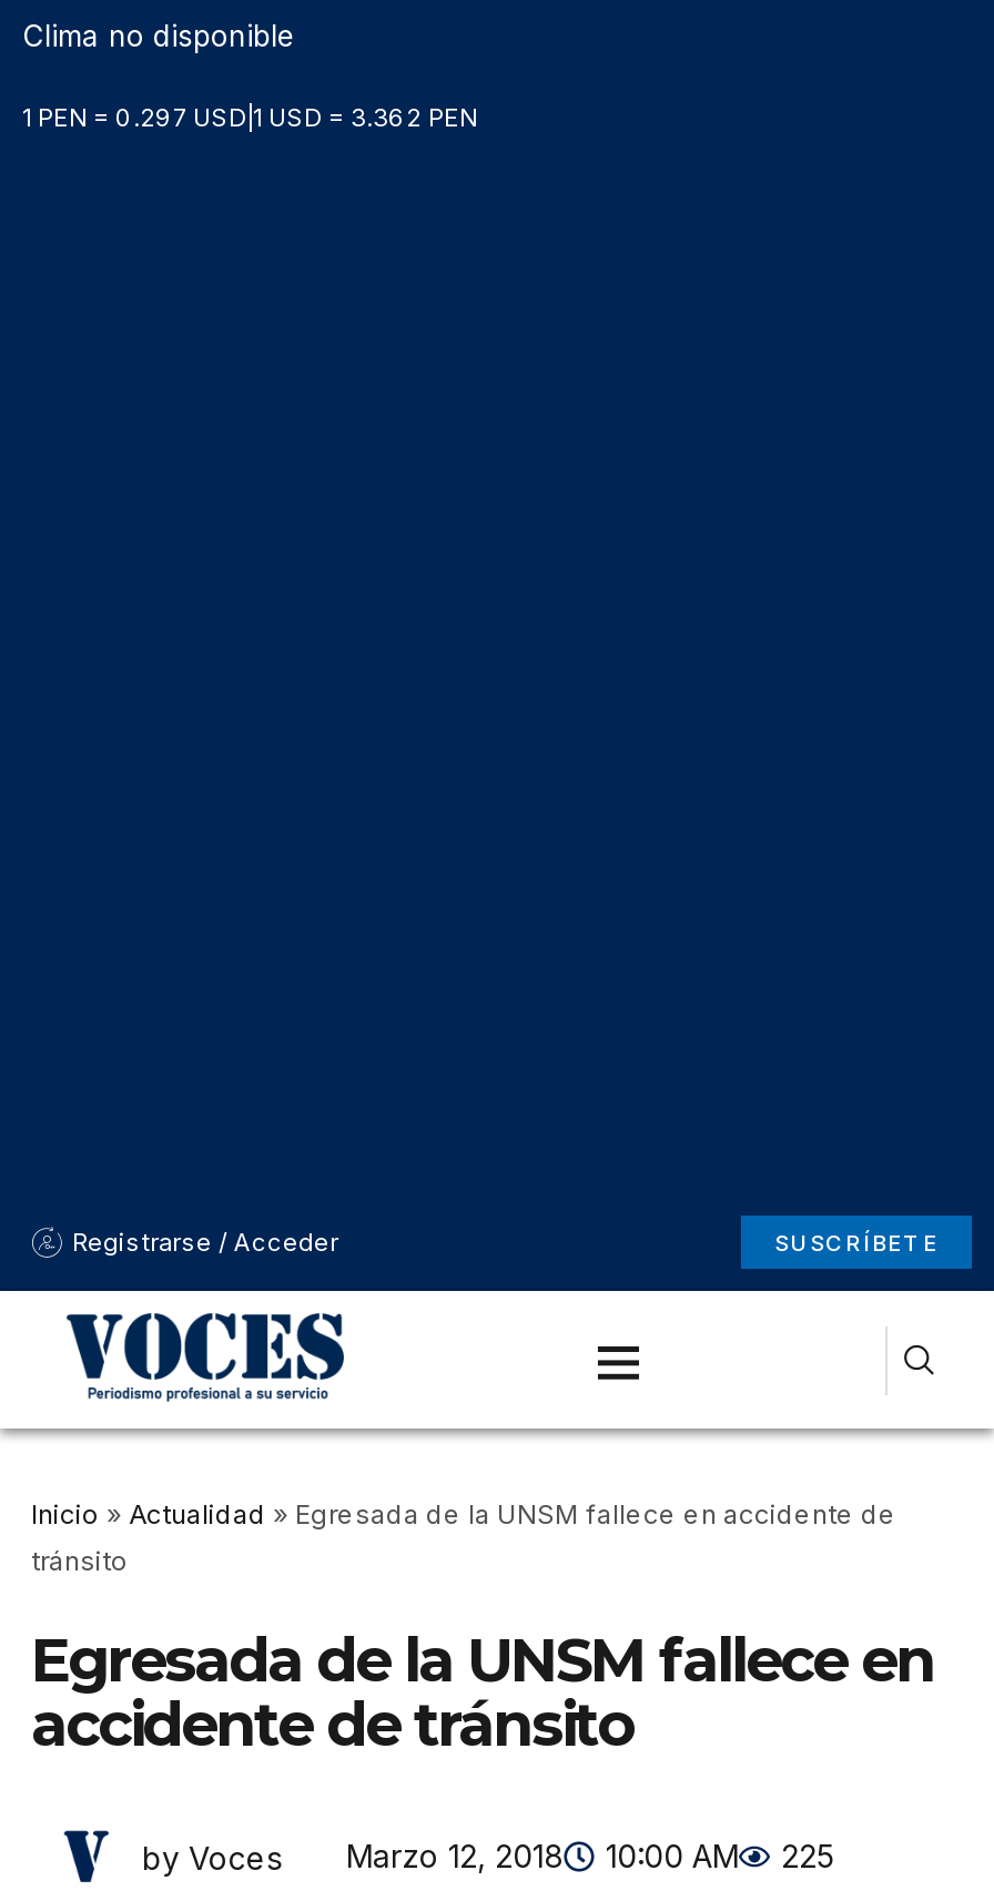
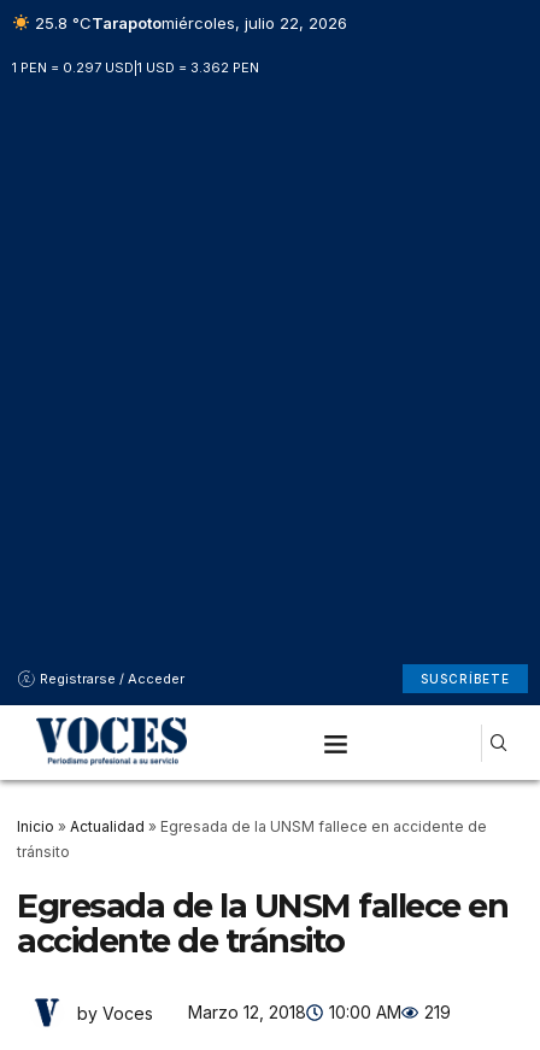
- Clima no disponible
+ 25.8 °CTarapotomiércoles, julio 22, 2026

- by Voces Marzo 12, 2018 10:00 AM 225
+ by Voces Marzo 12, 2018 10:00 AM 219
